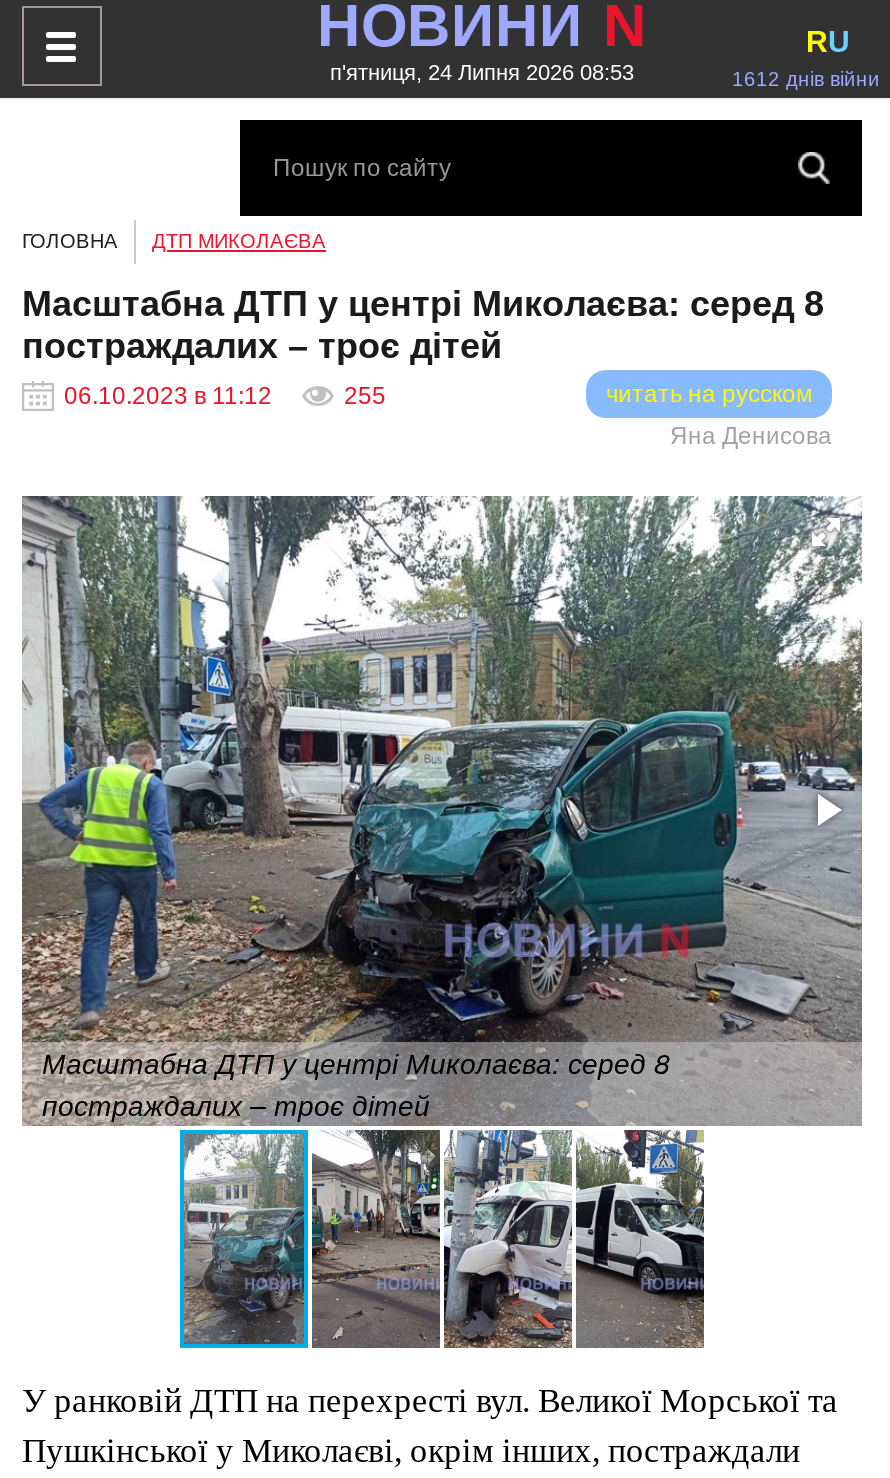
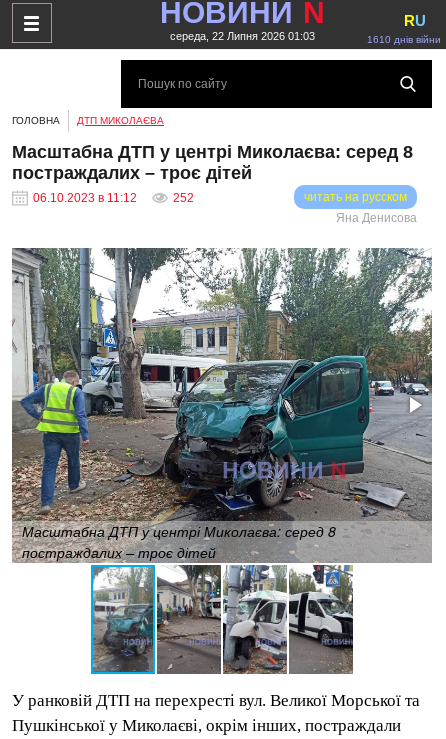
- п'ятниця, 24 Липня 2026 08:53
+ середа, 22 Липня 2026 01:03

- 1612 днів війни
+ 1610 днів війни

- 255
+ 252
